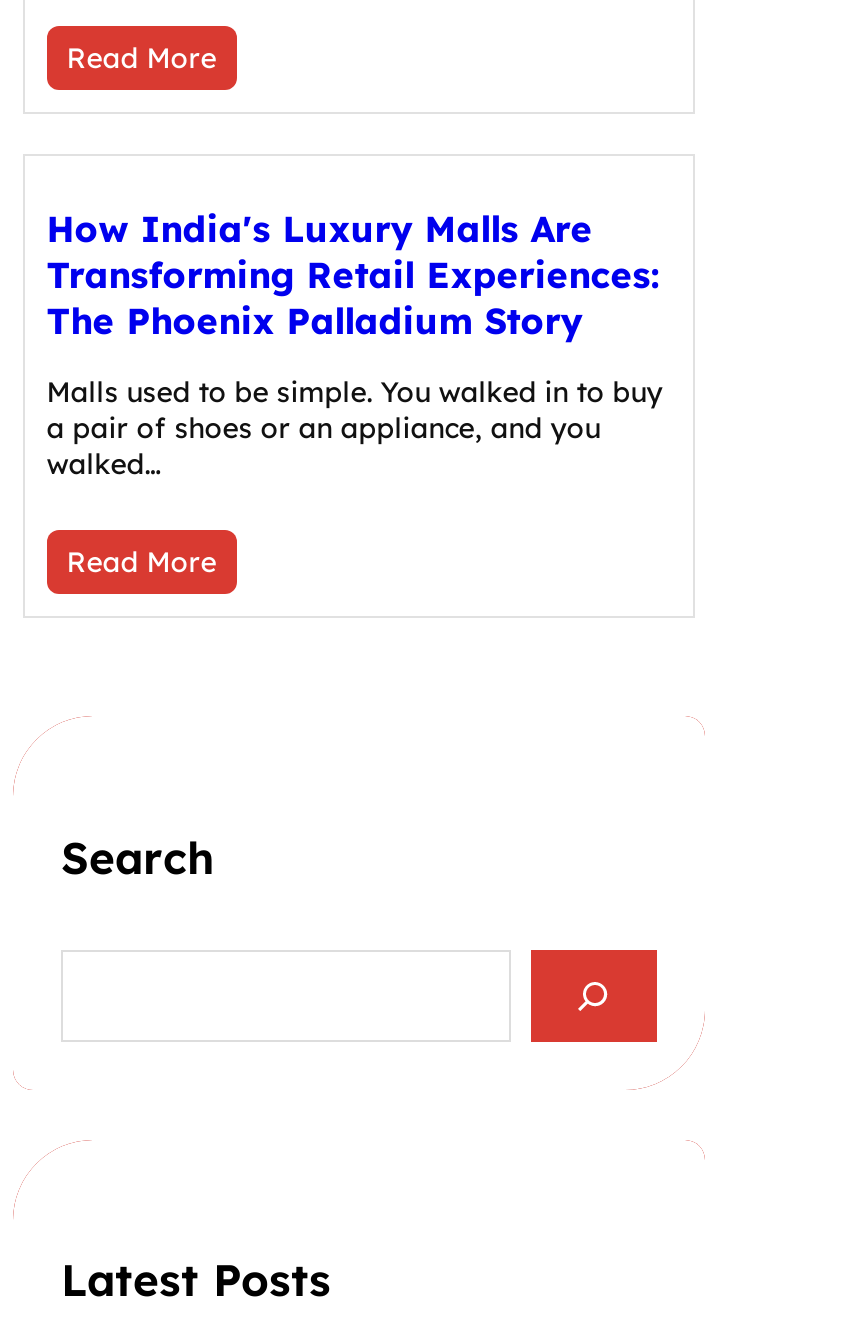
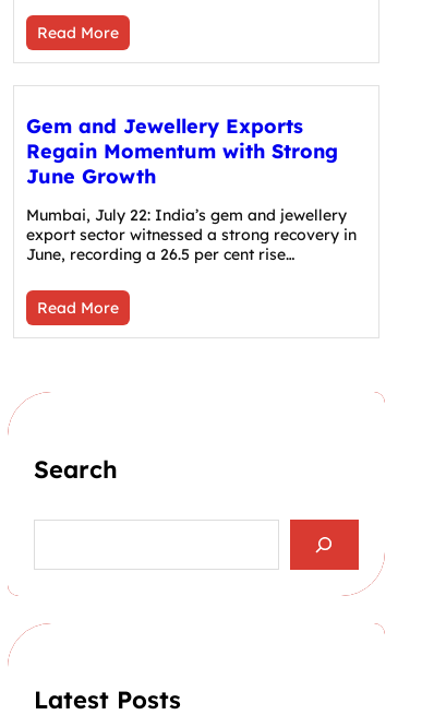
- How India's Luxury Malls Are
- Transforming Retail Experiences:
- The Phoenix Palladium Story
+ Gem and Jewellery Exports
+ Regain Momentum with Strong
+ June Growth

- Malls used to be simple. You walked in to buy
- a pair of shoes or an appliance, and you
- walked…
+ Mumbai, July 22: India’s gem and jewellery
+ export sector witnessed a strong recovery in
+ June, recording a 26.5 per cent rise…
